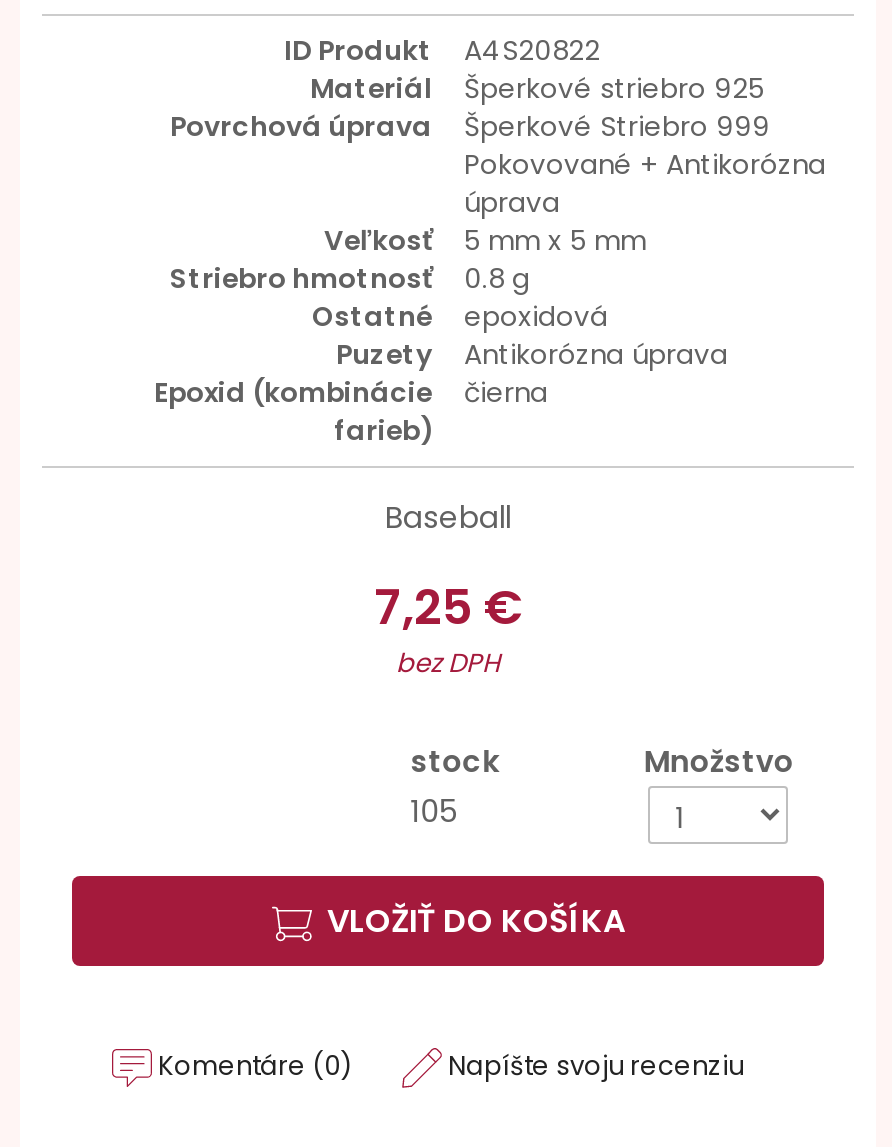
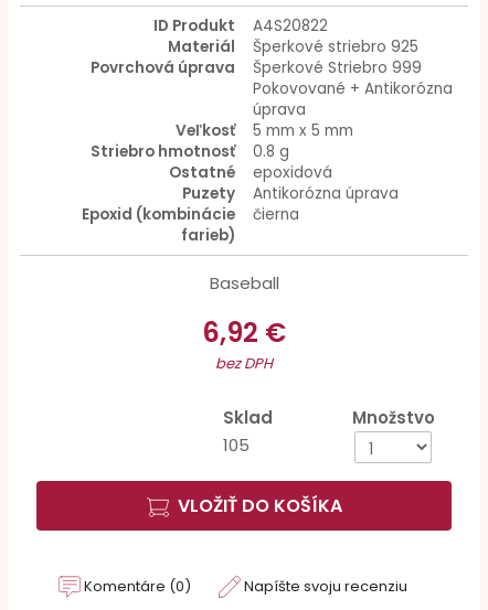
- 7,25 €
+ 6,92 €

- stock
+ Sklad
